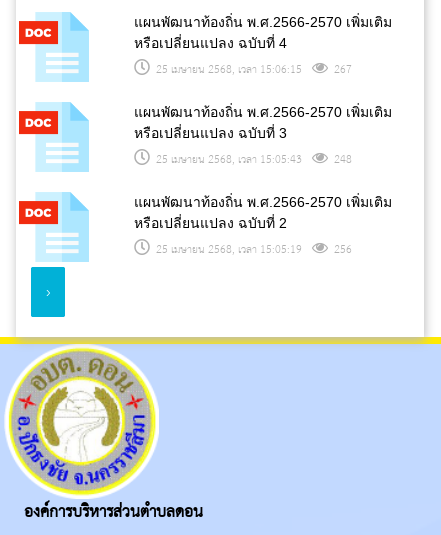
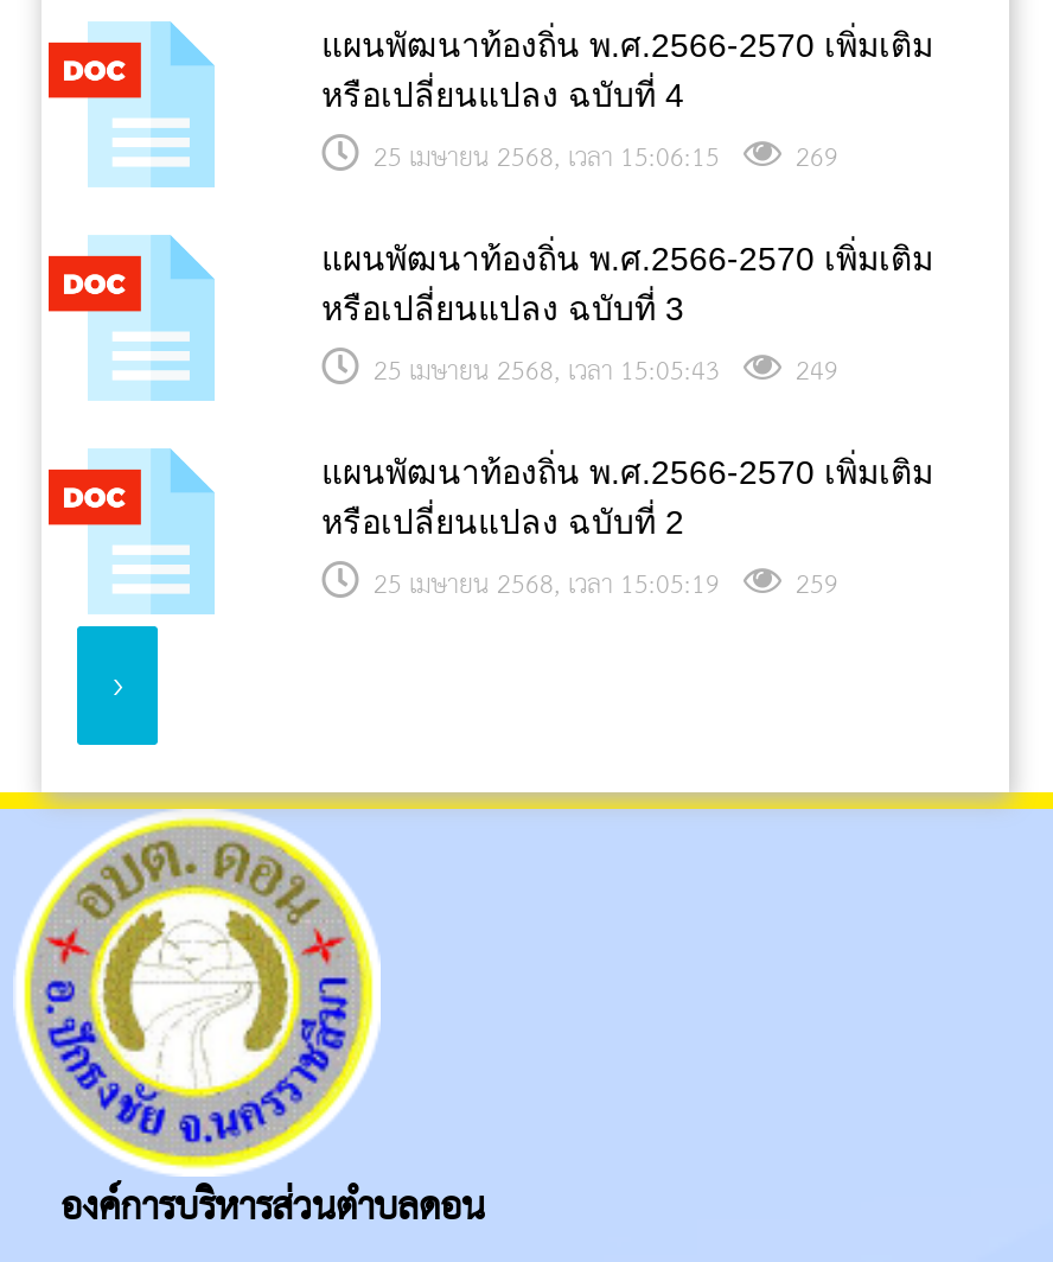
- 25 เมษายน 2568, เวลา 15:06:15 267
+ 25 เมษายน 2568, เวลา 15:06:15 269

- 25 เมษายน 2568, เวลา 15:05:43 248
+ 25 เมษายน 2568, เวลา 15:05:43 249

- 25 เมษายน 2568, เวลา 15:05:19 256
+ 25 เมษายน 2568, เวลา 15:05:19 259
